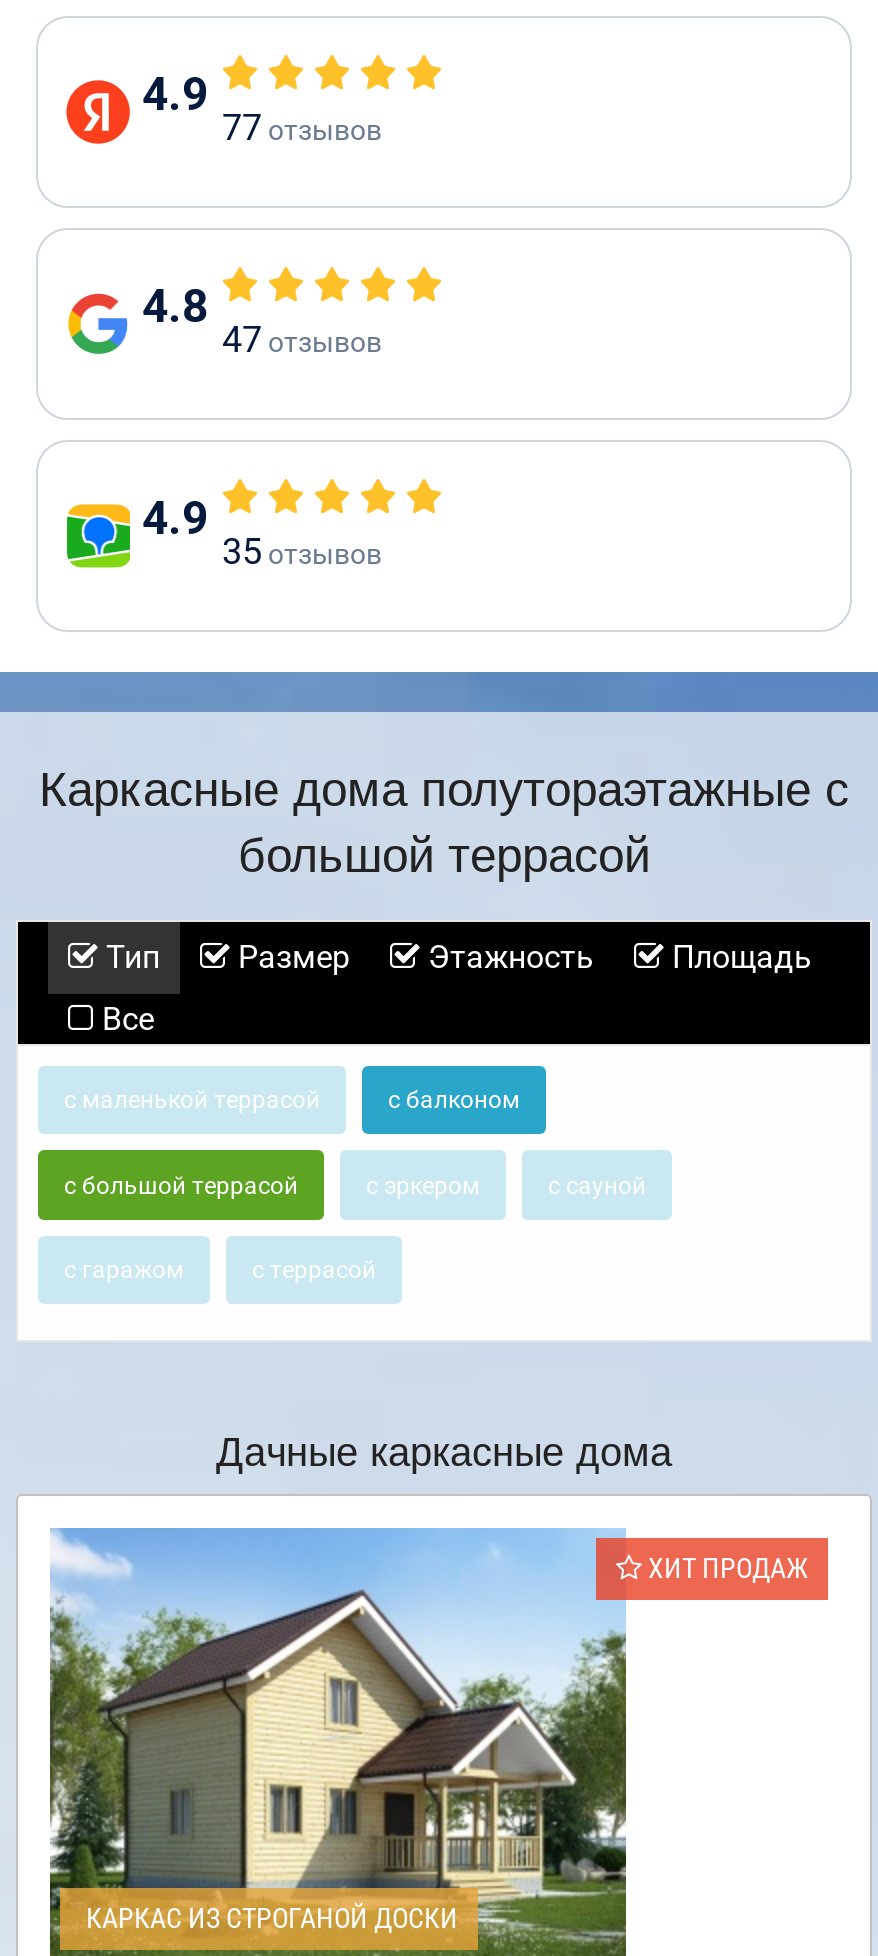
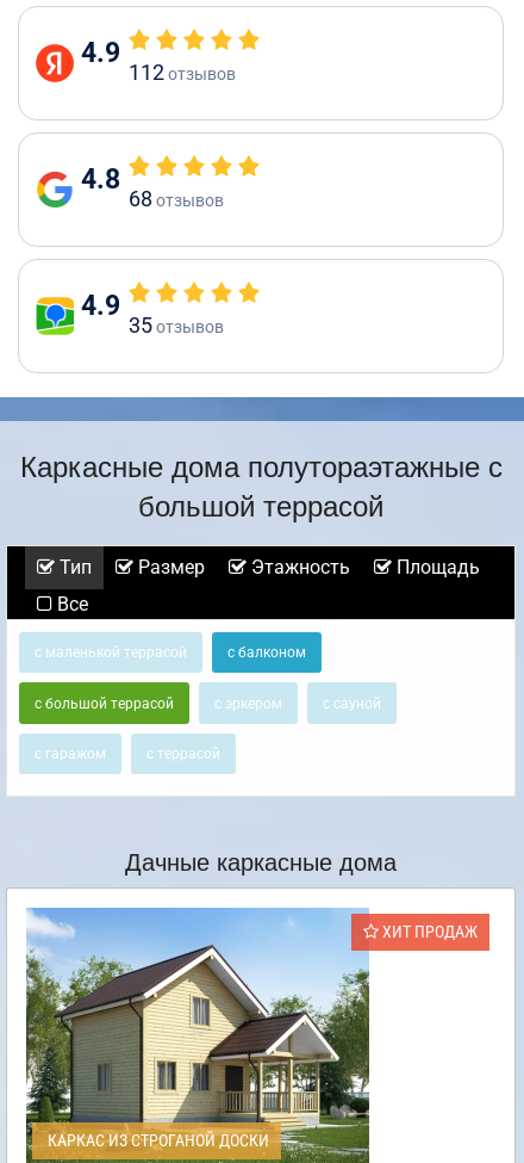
- 77 отзывов
+ 112 отзывов

- 47 отзывов
+ 68 отзывов
